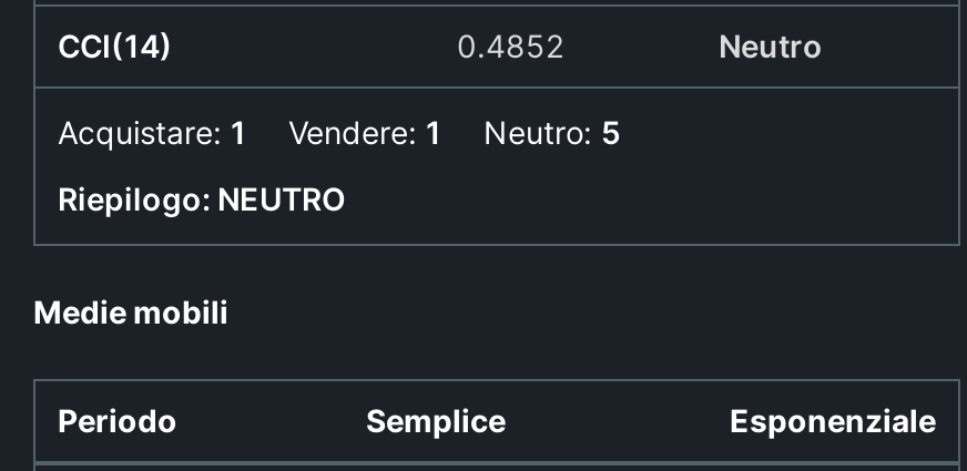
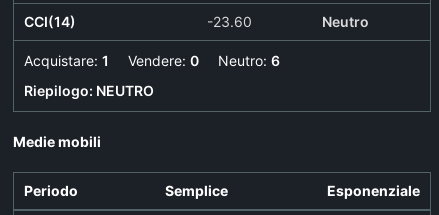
- 0.4852
+ -23.60

- Vendere: 1
+ Vendere: 0

- Neutro: 5
+ Neutro: 6
